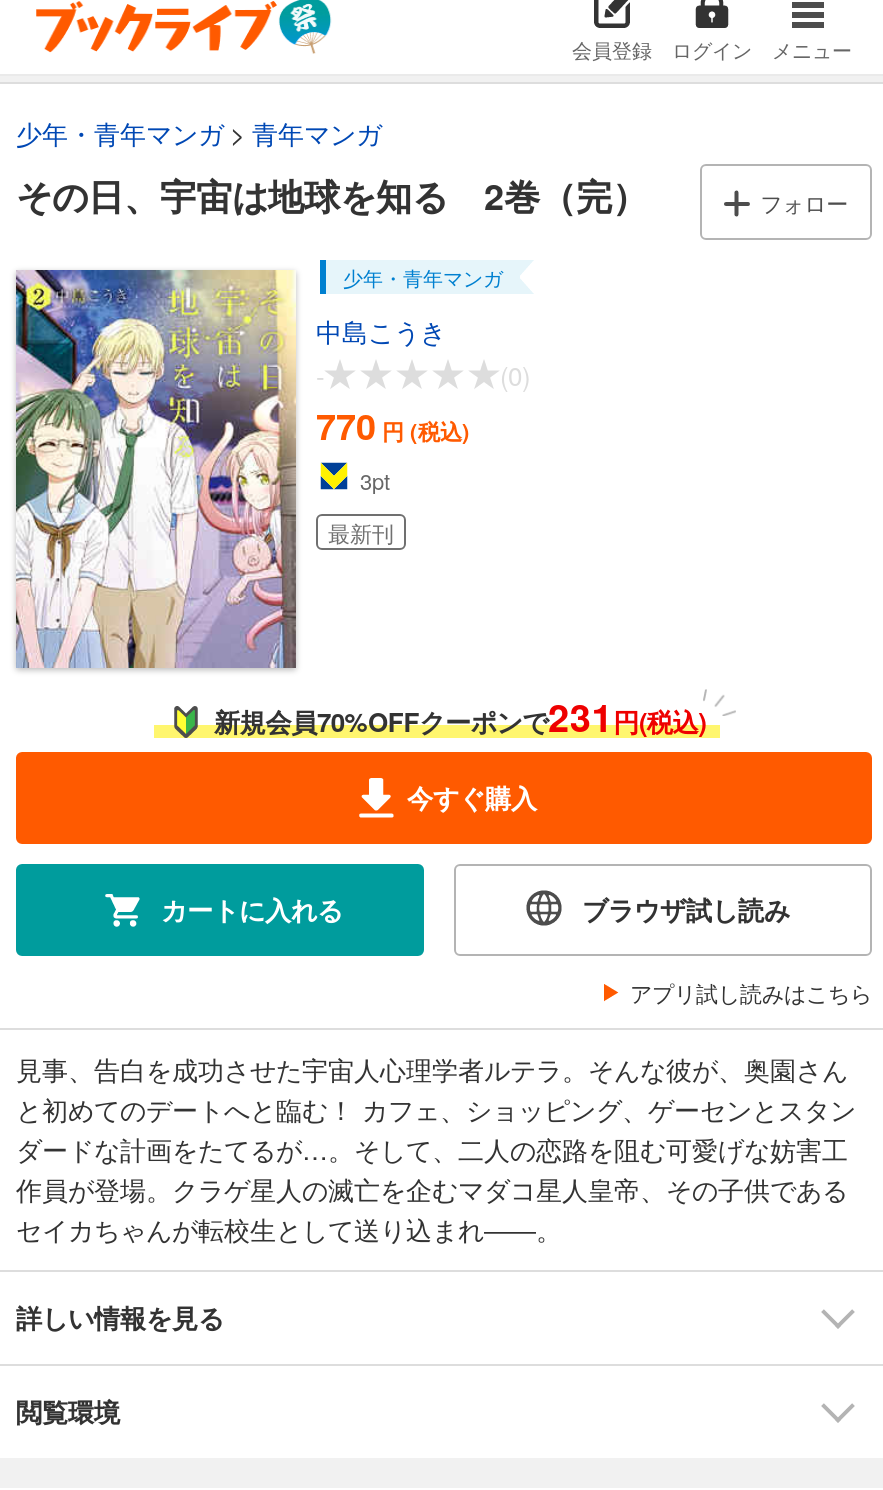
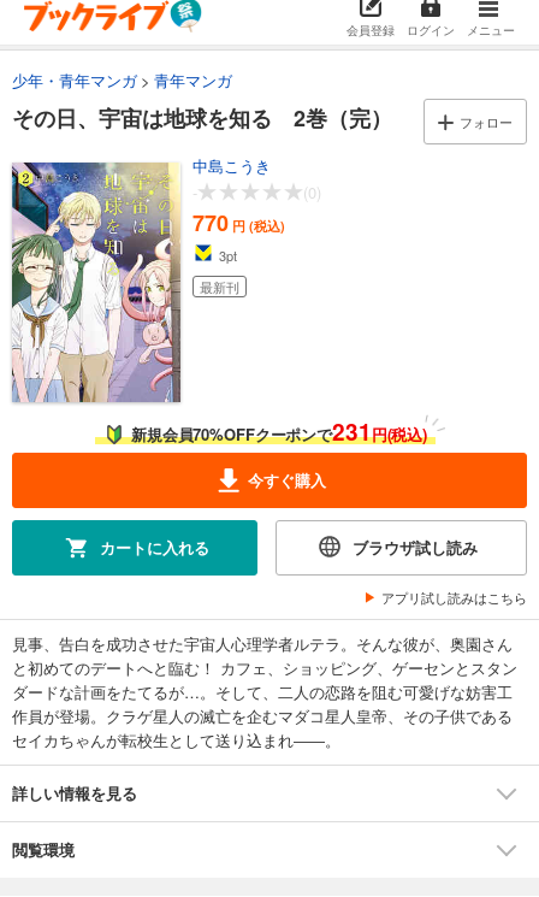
- 少年・青年マンガ

moved up: 中島こうき | 770円 (税込) | 3pt | 最新刊

- [image]
+ [image]
